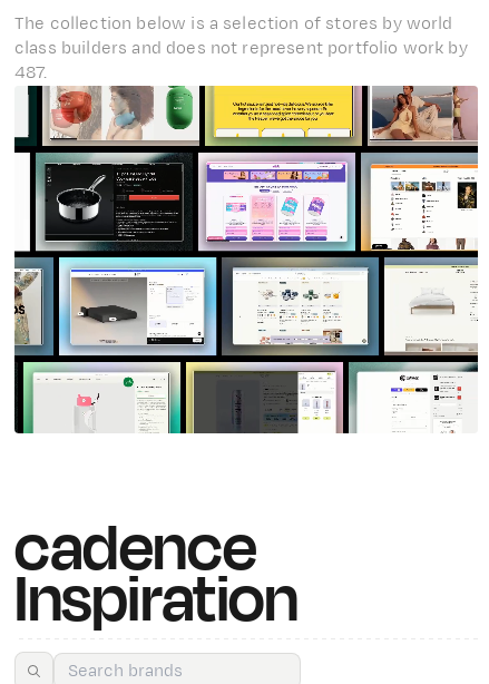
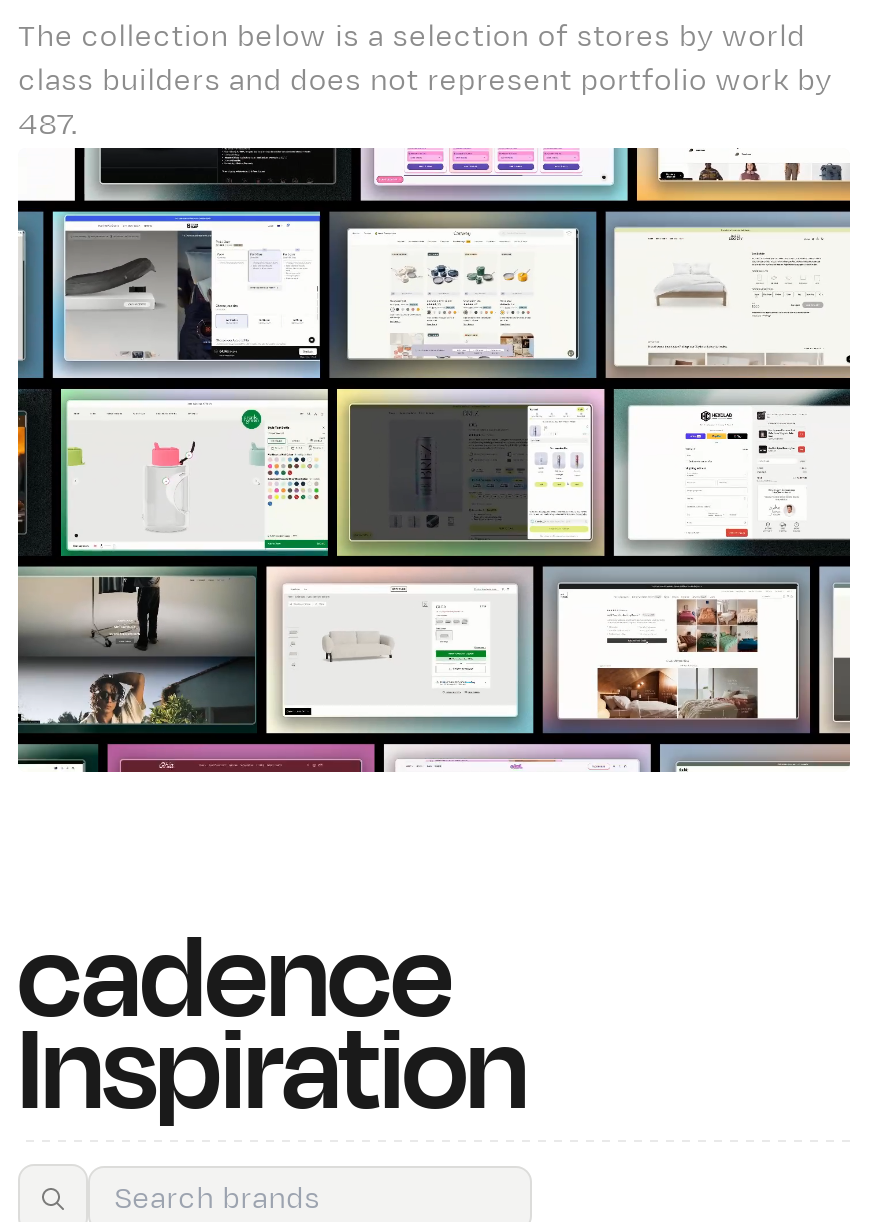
- [image]
+ [image]
